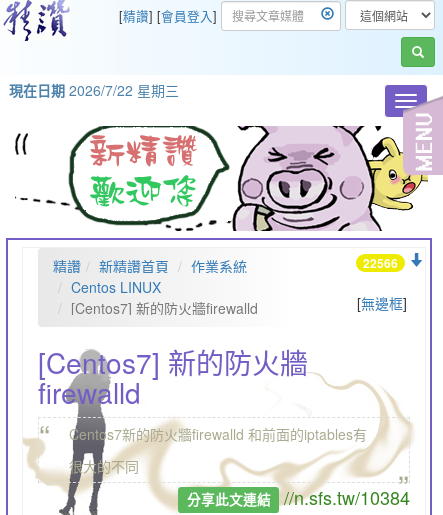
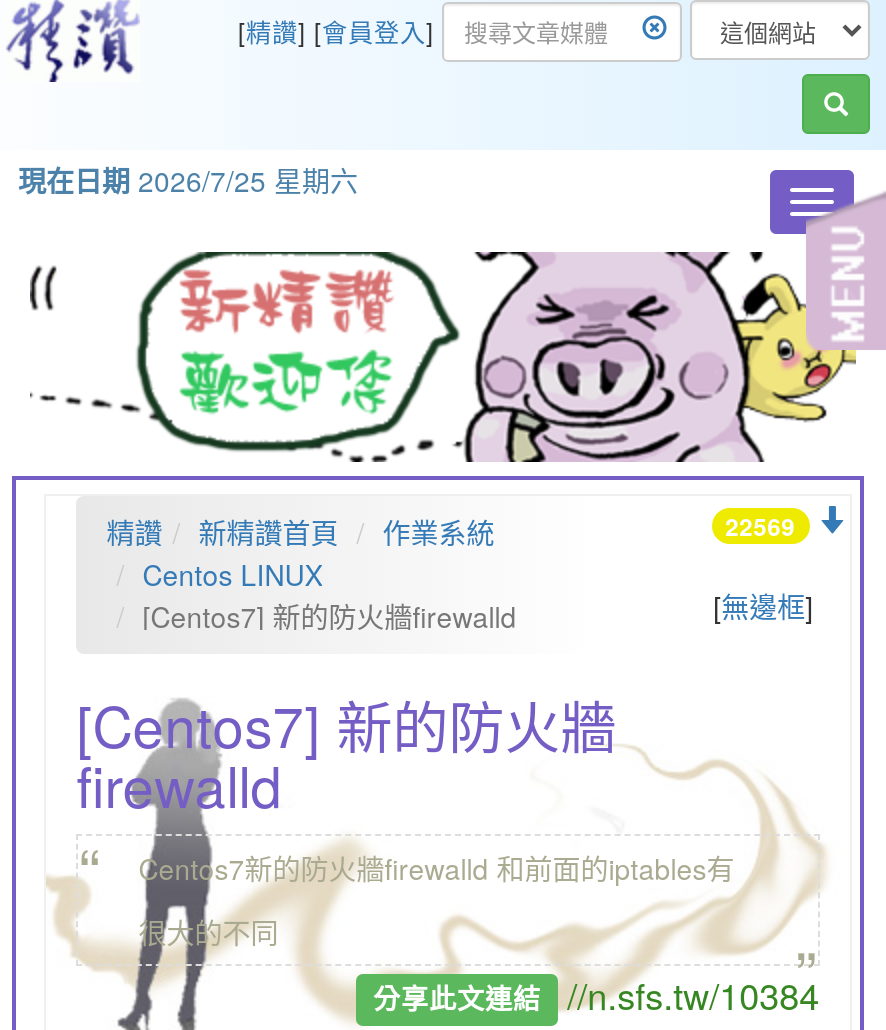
- 現在日期2026/7/22 星期三
+ 現在日期2026/7/25 星期六

- 22566
+ 22569
